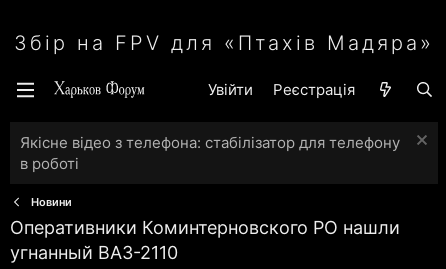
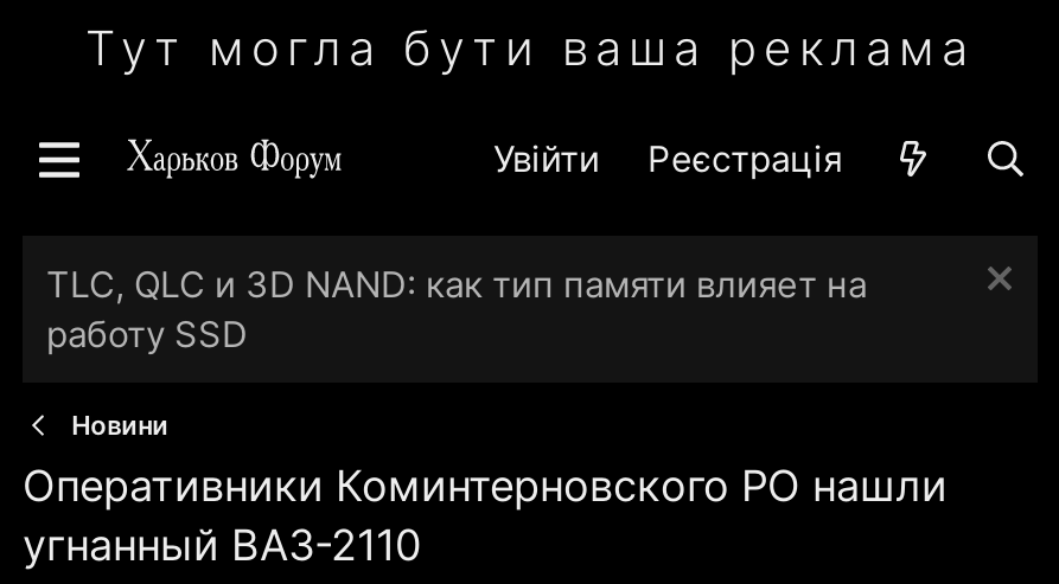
- Збір на FPV для «Птахів Мадяра»
+ Тут могла бути ваша реклама

- Якісне відео з телефона: стабілізатор для телефону
- в роботі
+ TLC, QLC и 3D NAND: как тип памяти влияет на
+ работу SSD
